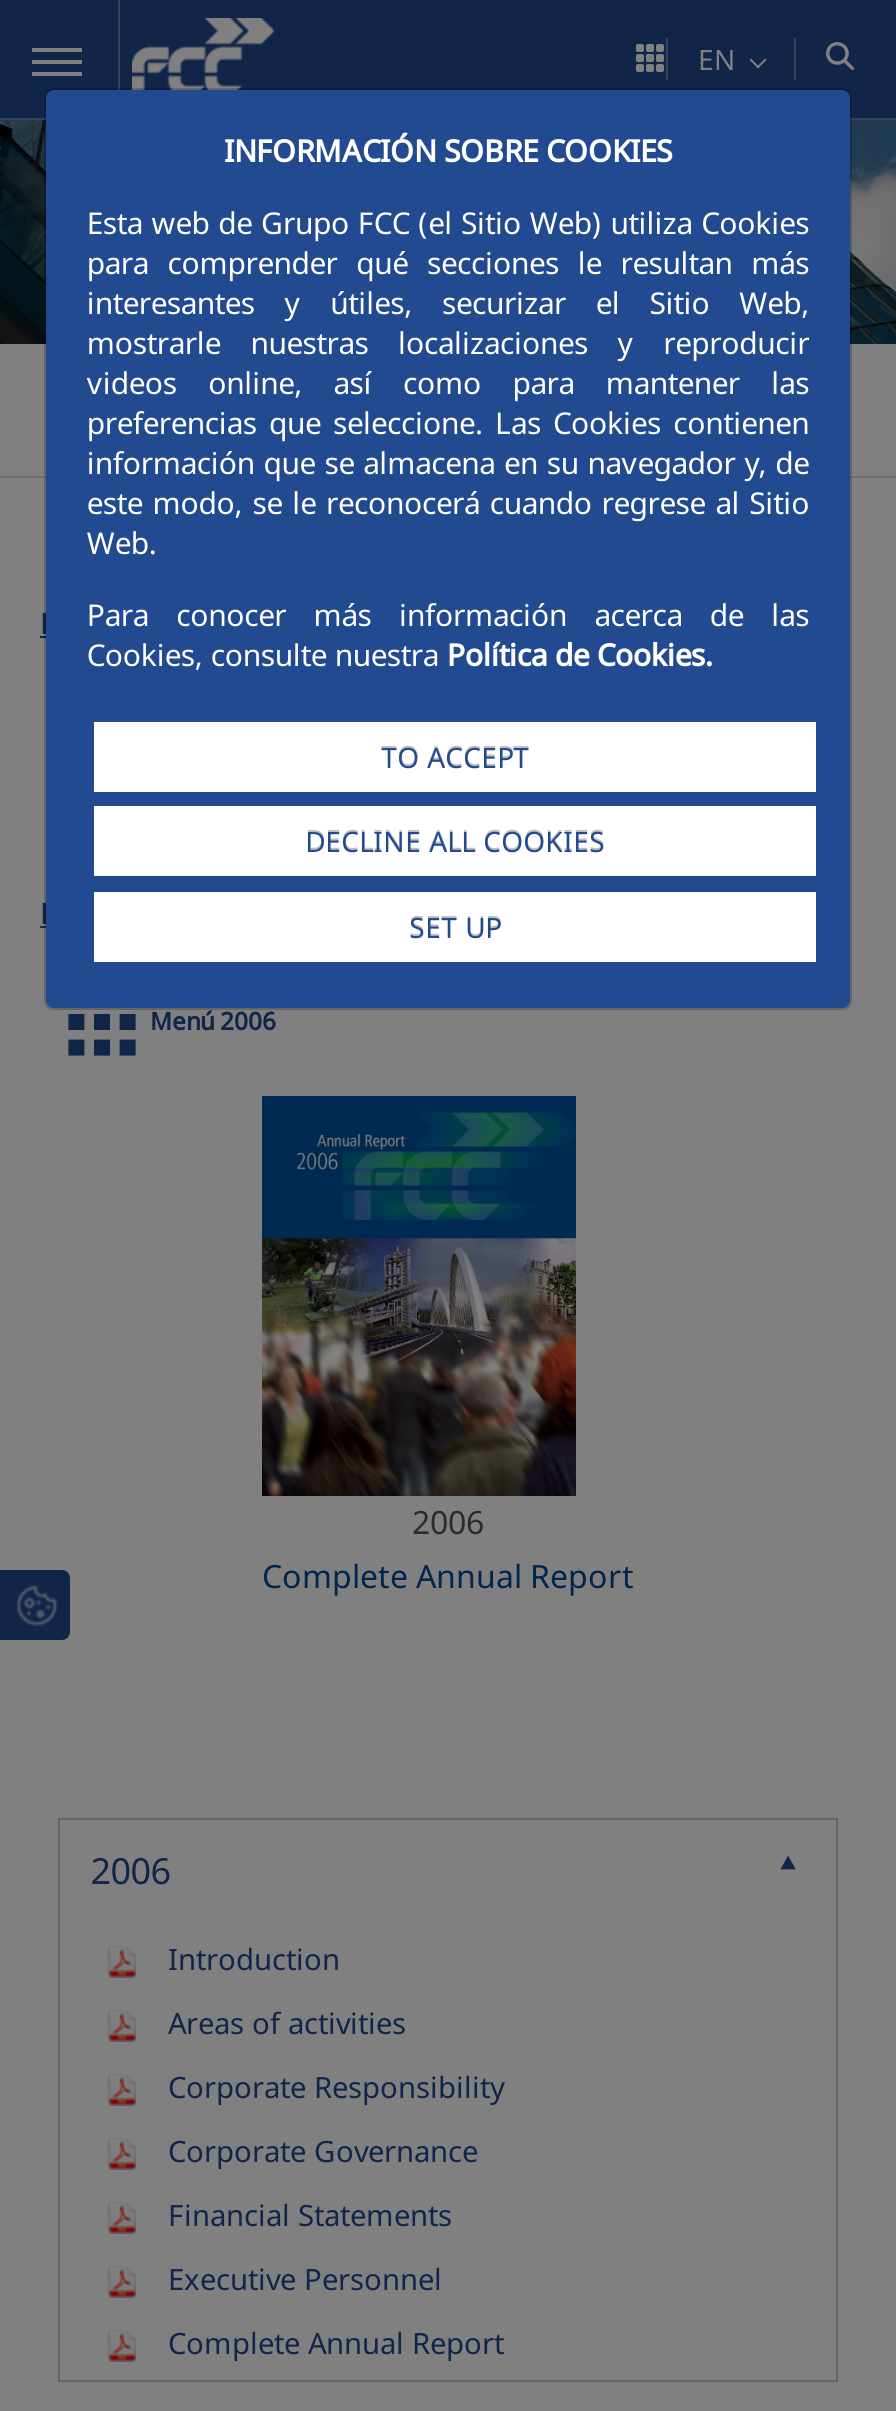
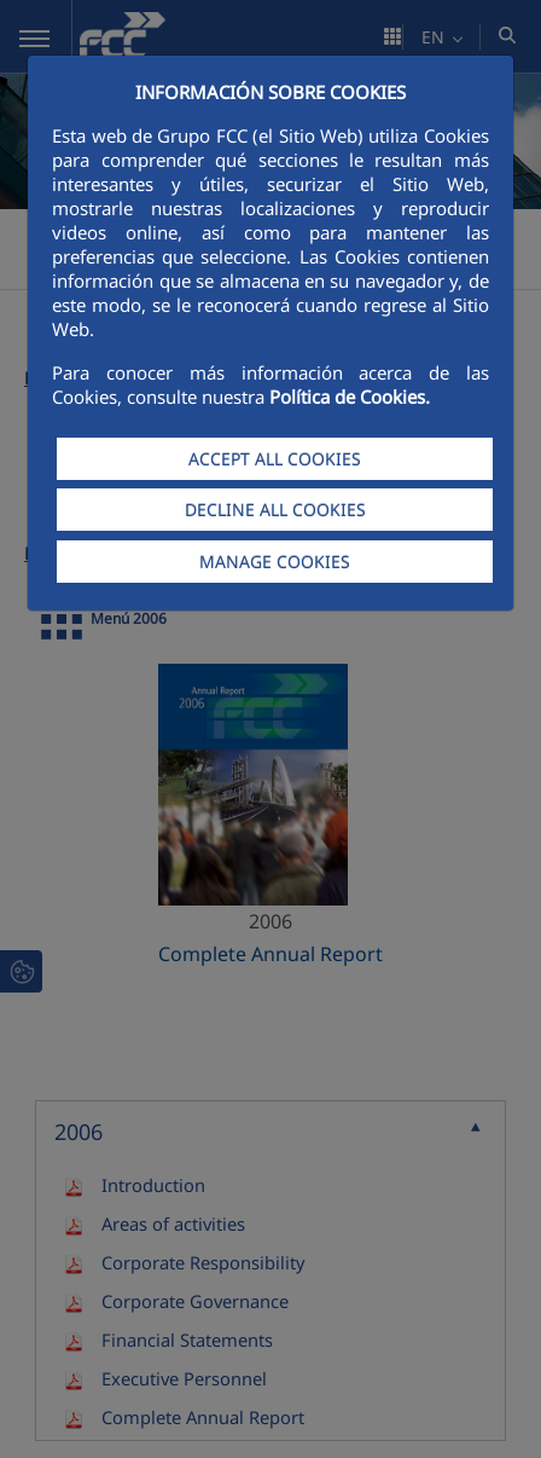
- TO ACCEPT
+ ACCEPT ALL COOKIES

- SET UP
+ MANAGE COOKIES
